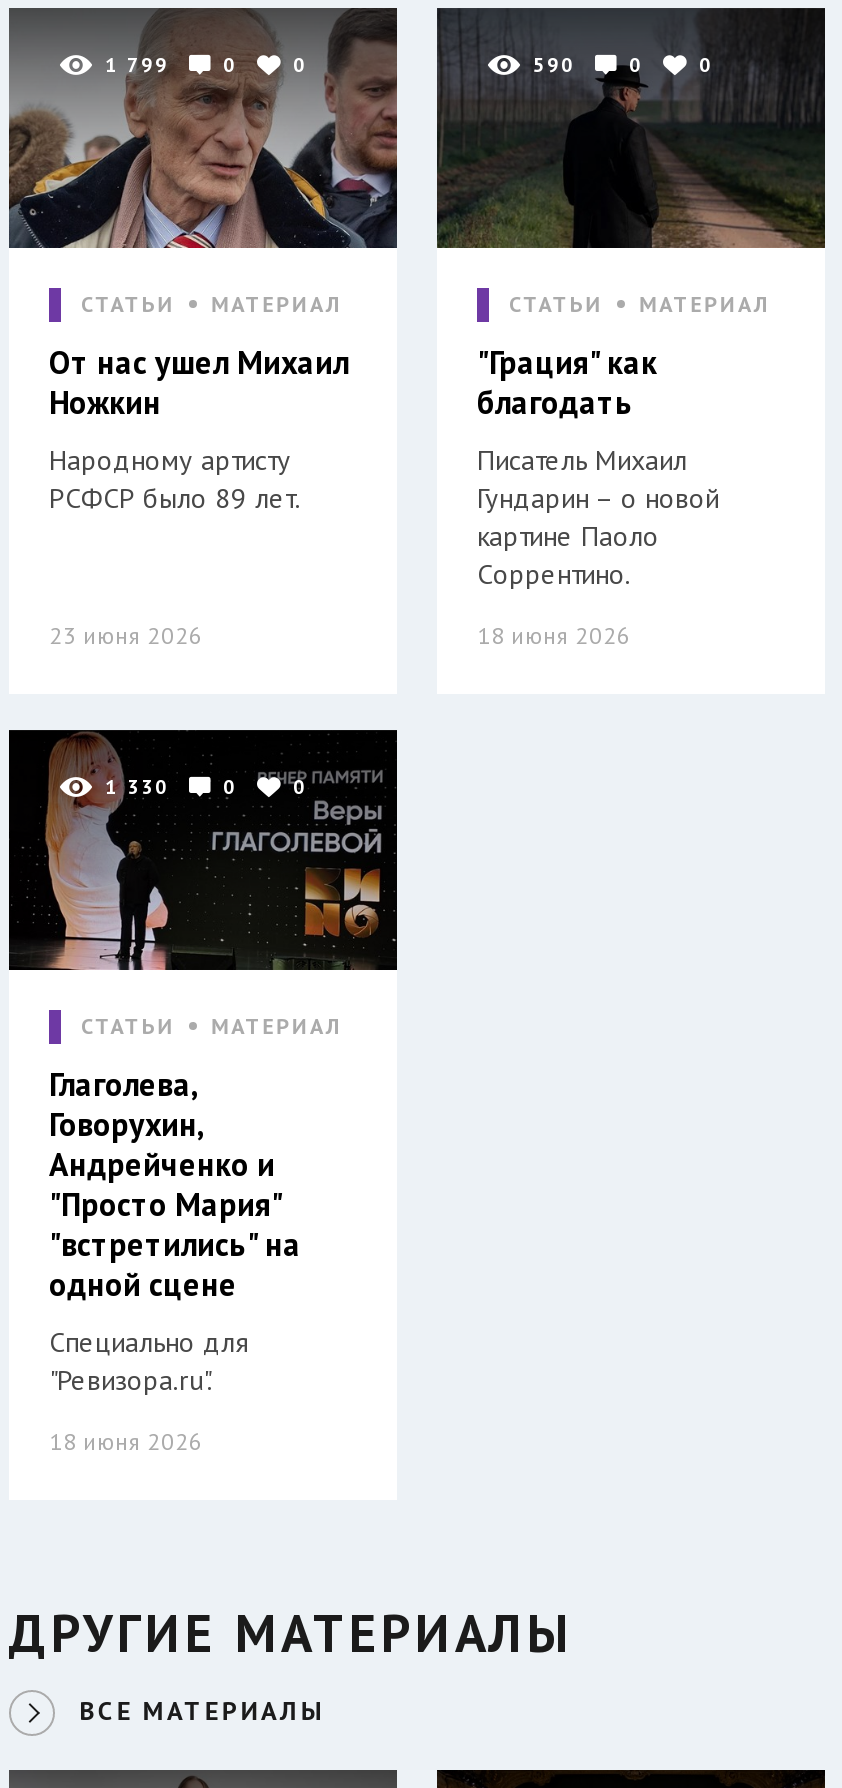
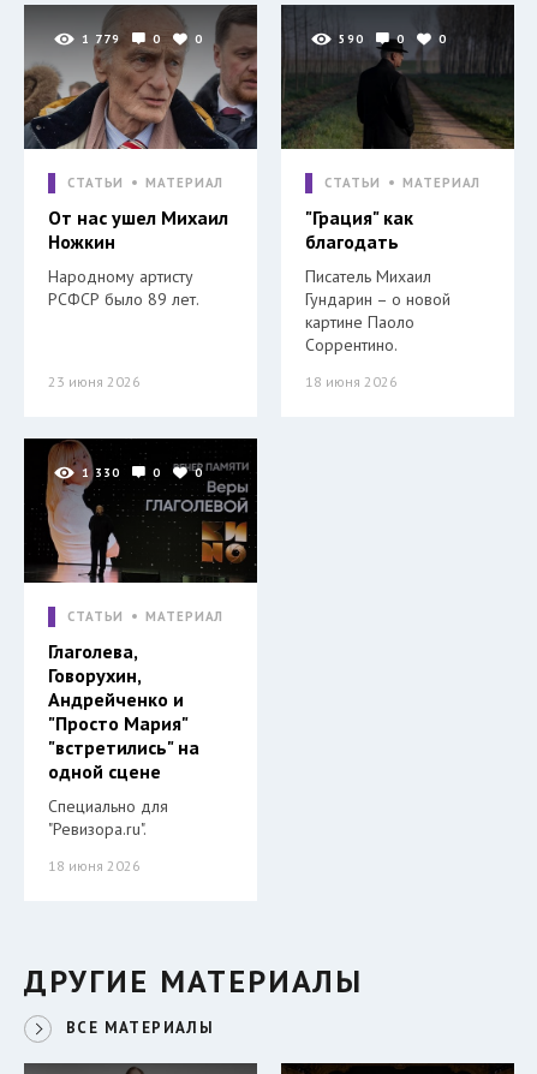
- 1 799
+ 1 779
